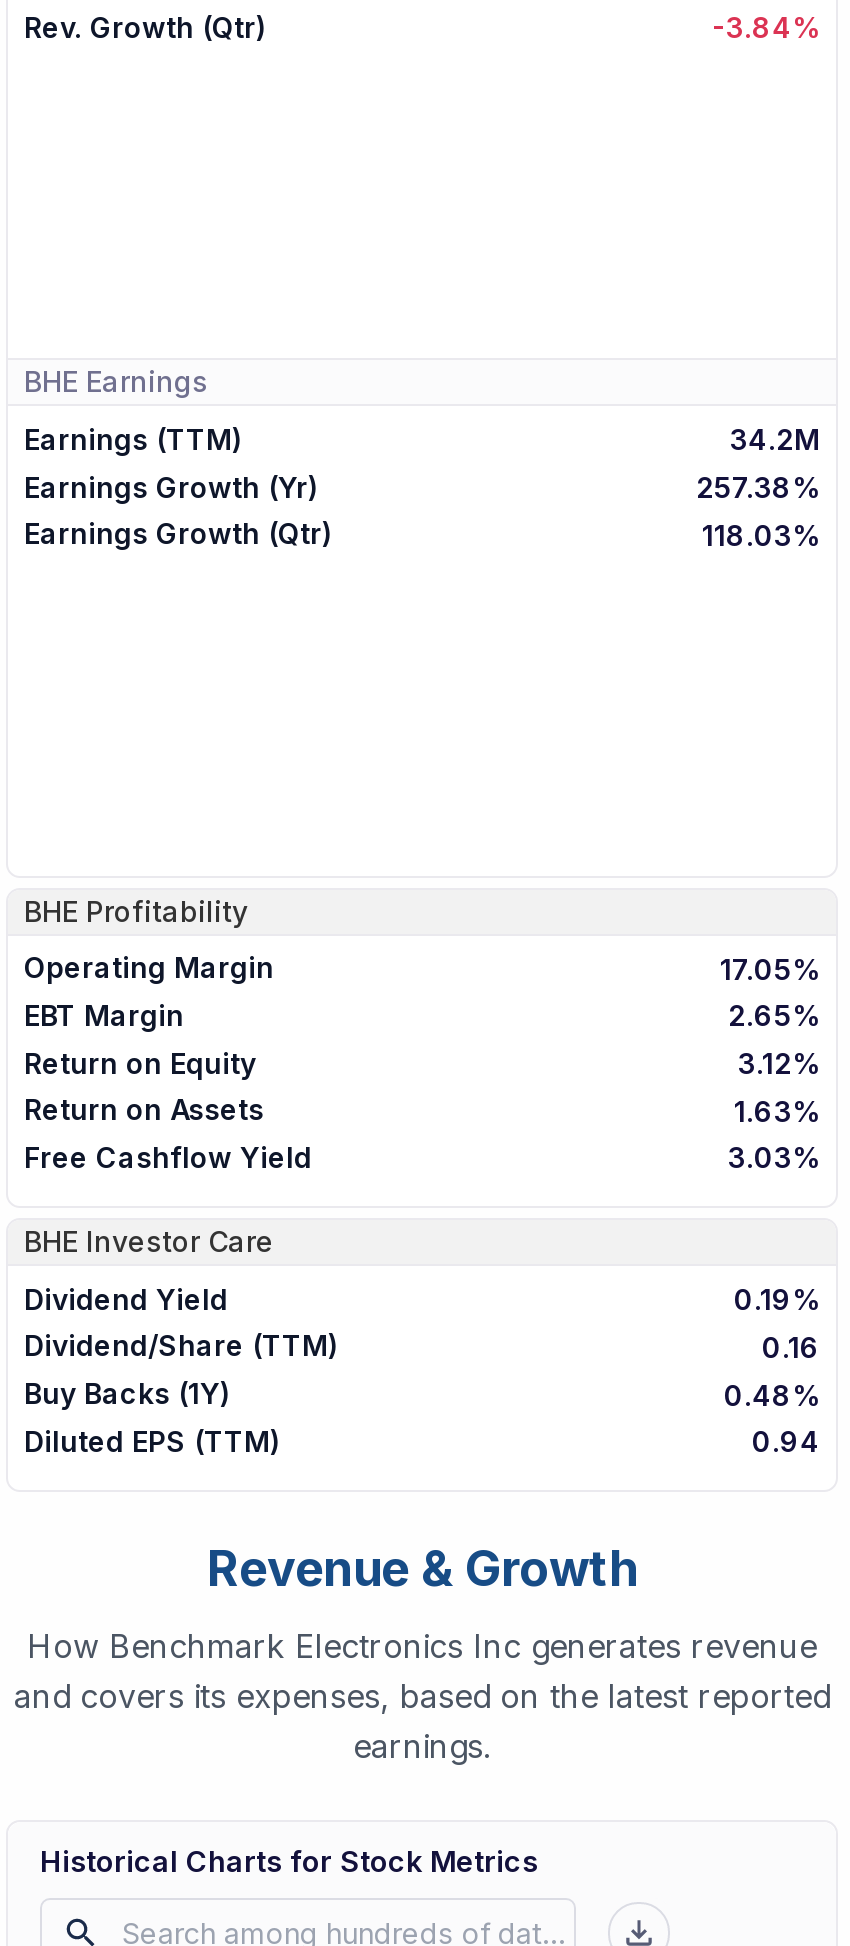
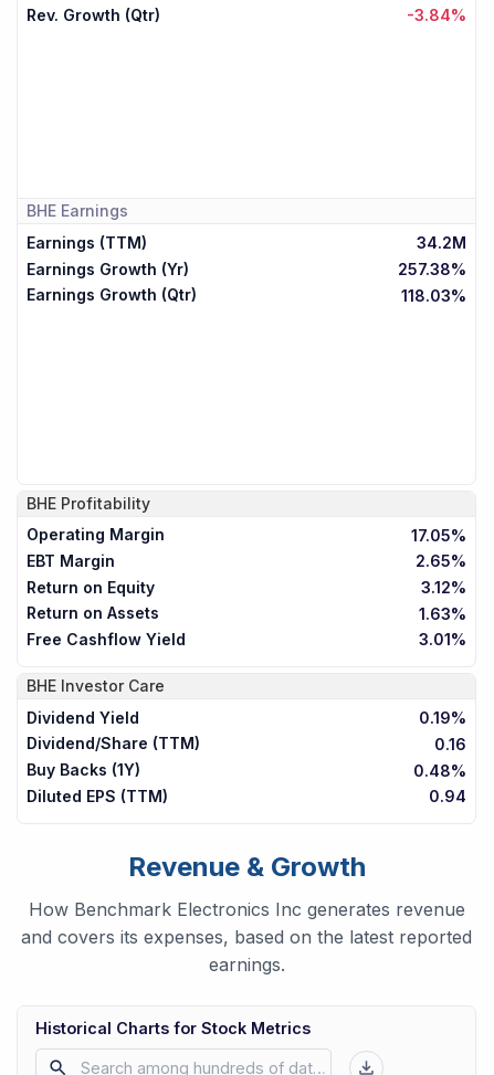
- 3.03%
+ 3.01%
